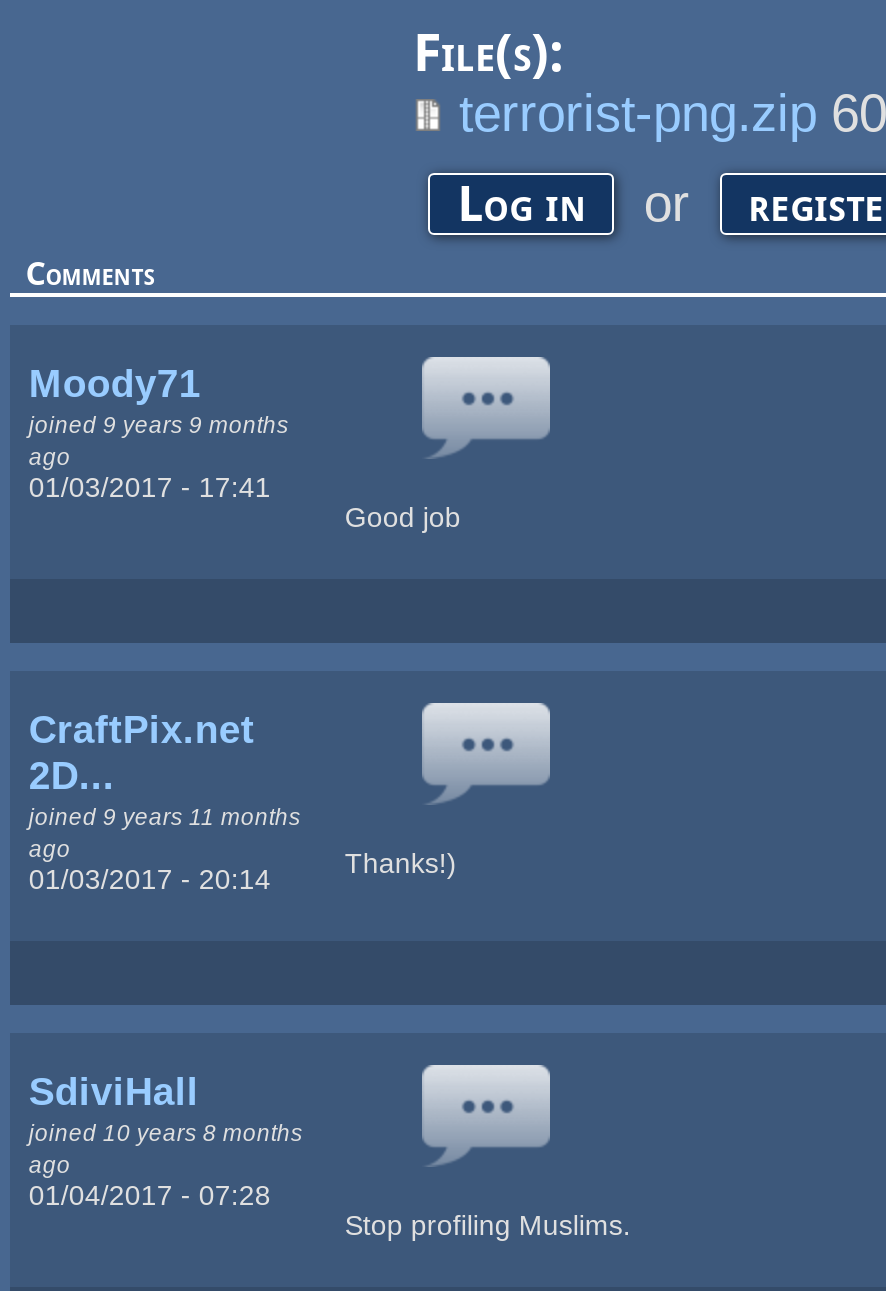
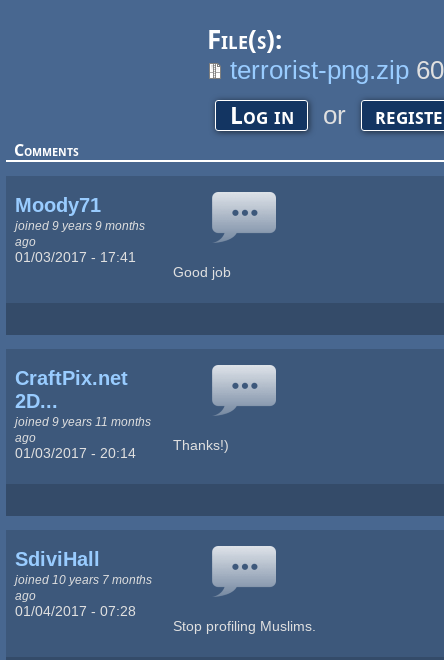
- joined 10 years 8 months
+ joined 10 years 7 months
